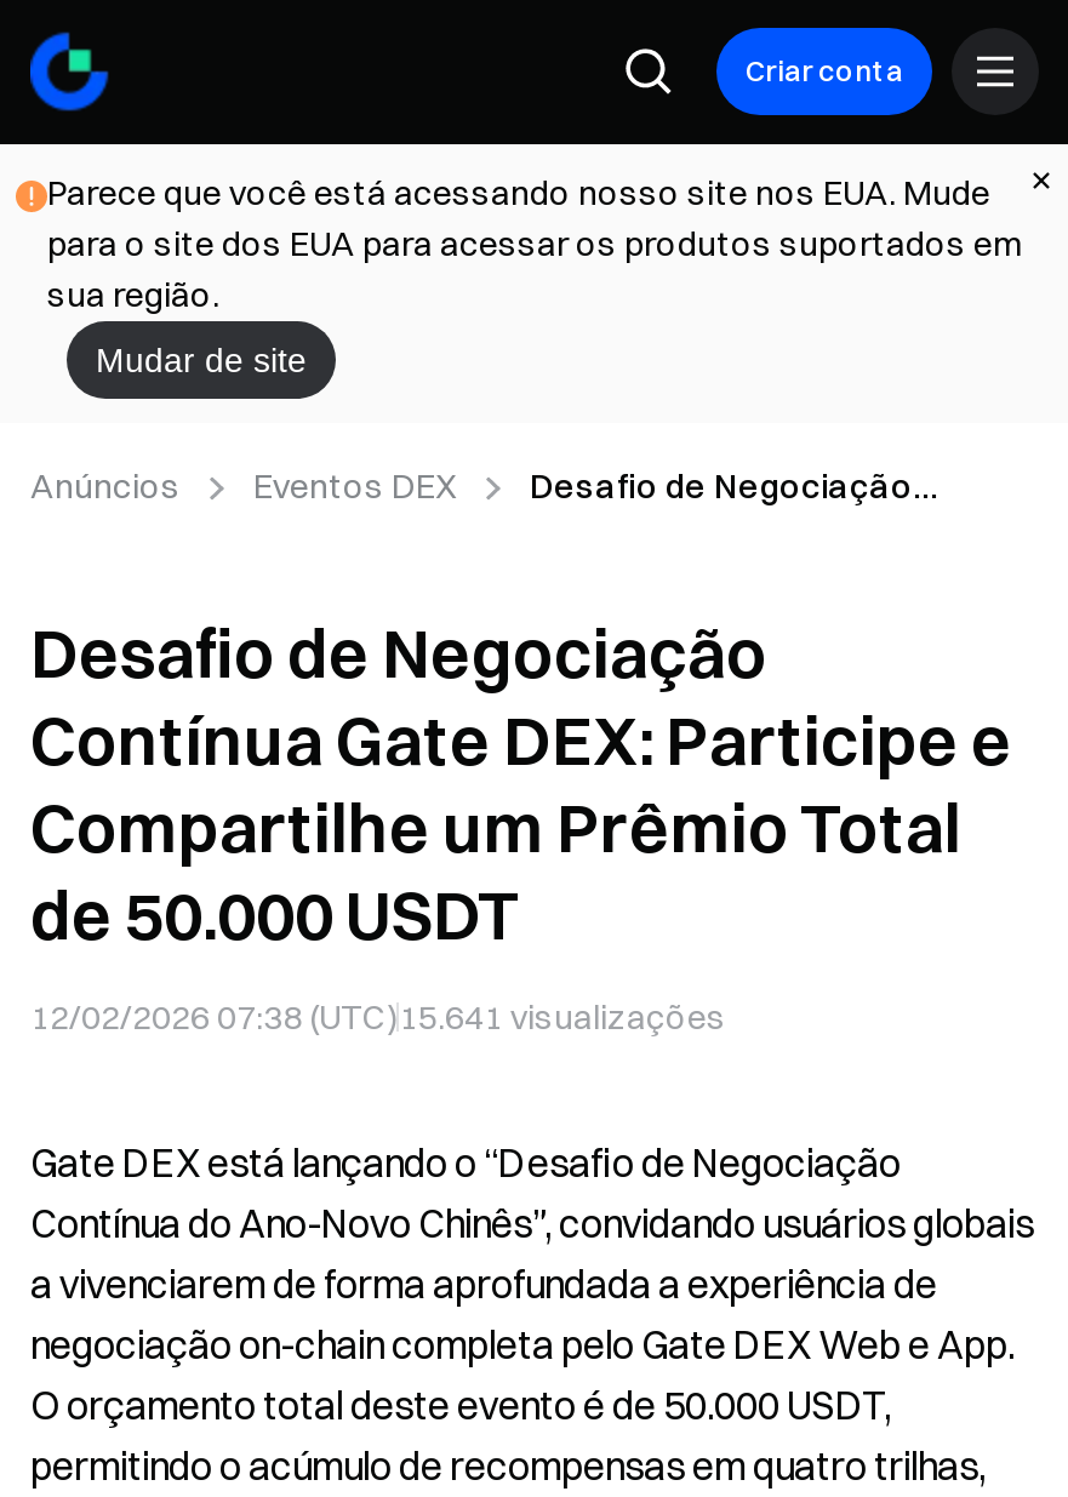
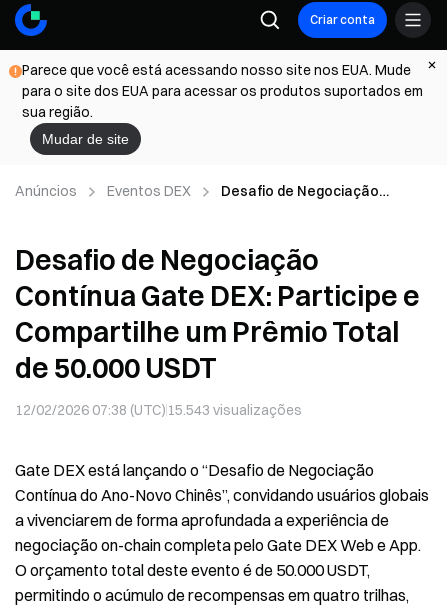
- 12/02/2026 07:38 (UTC)15.641 visualizações
+ 12/02/2026 07:38 (UTC)15.543 visualizações
